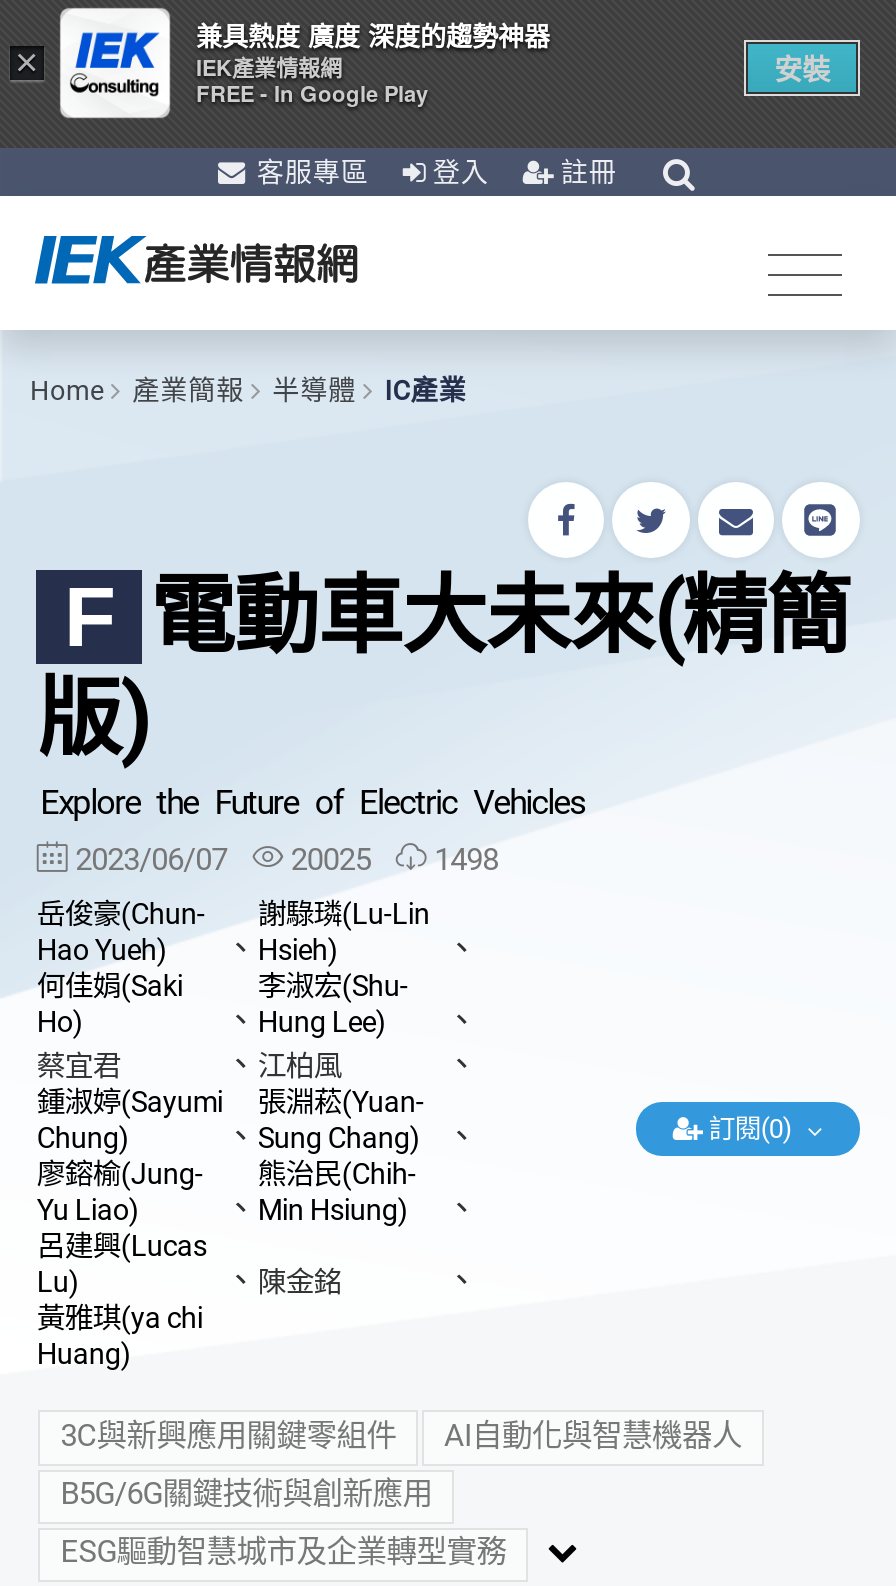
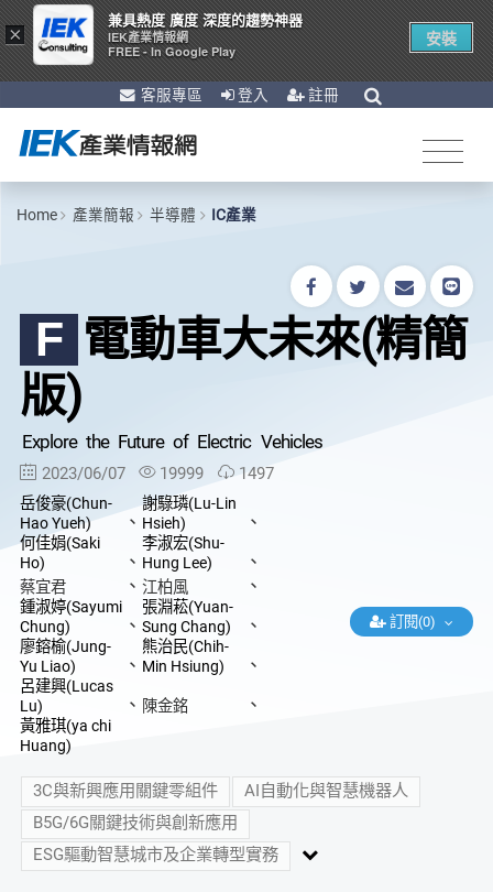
- 20025
+ 19999

- 1498
+ 1497
